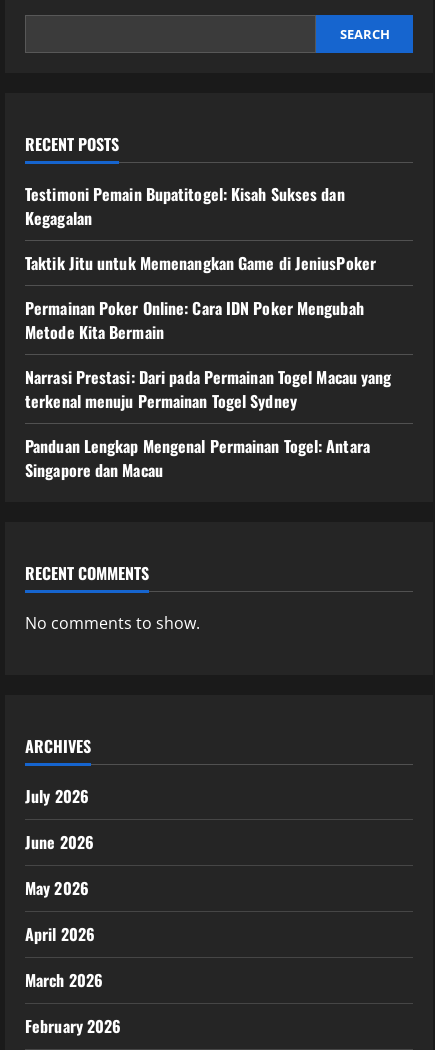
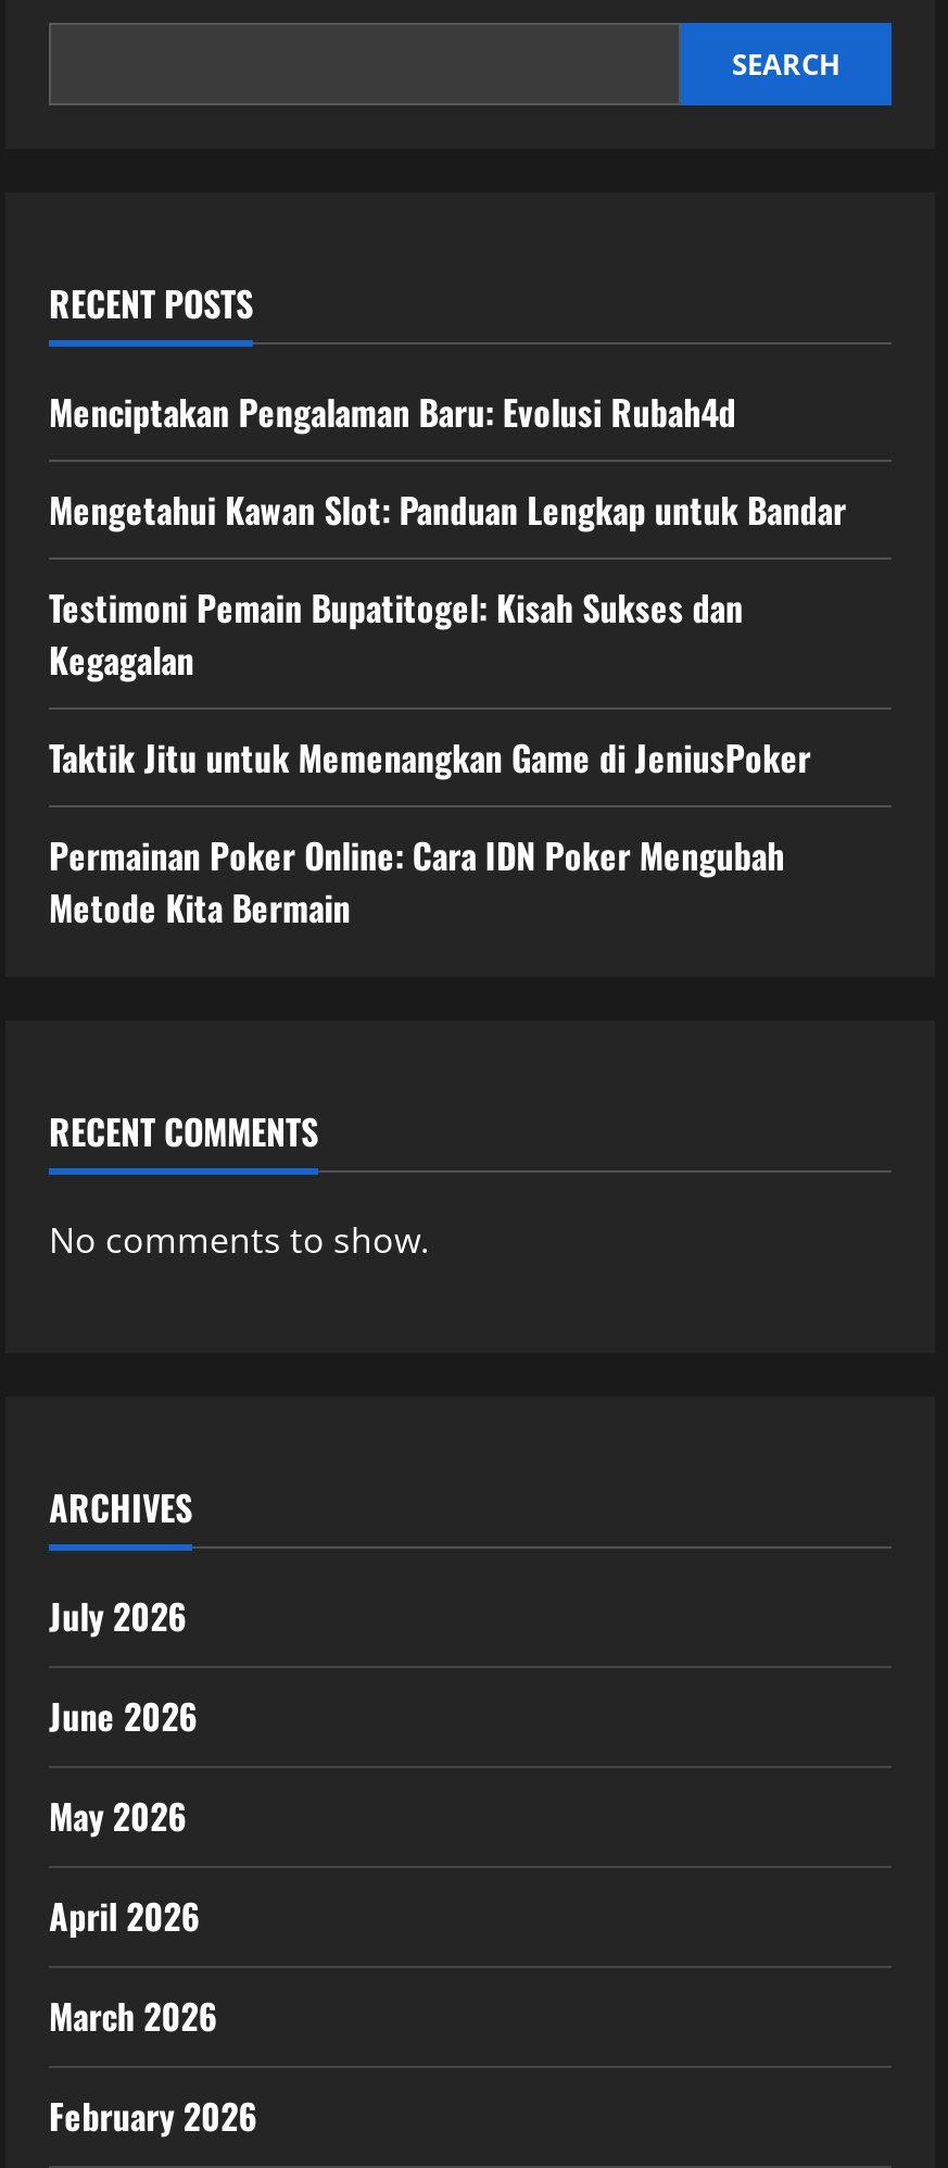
+ Menciptakan Pengalaman Baru: Evolusi Rubah4d
+ Mengetahui Kawan Slot: Panduan Lengkap untuk Bandar

moved down: Testimoni Pemain Bupatitogel: Kisah Sukses dan | Kegagalan | Taktik Jitu untuk Memenangkan Game di JeniusPoker | Permainan Poker Online: Cara IDN Poker Mengubah | Metode Kita Bermain

- Narrasi Prestasi: Dari pada Permainan Togel Macau yang
- terkenal menuju Permainan Togel Sydney
- Panduan Lengkap Mengenal Permainan Togel: Antara
- Singapore dan Macau
